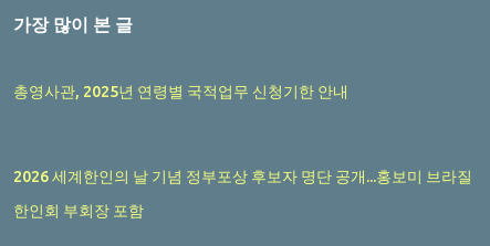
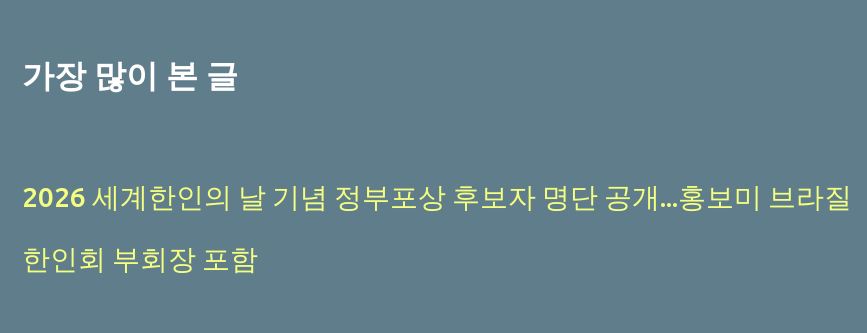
- 총영사관, 2025년 연령별 국적업무 신청기한 안내
